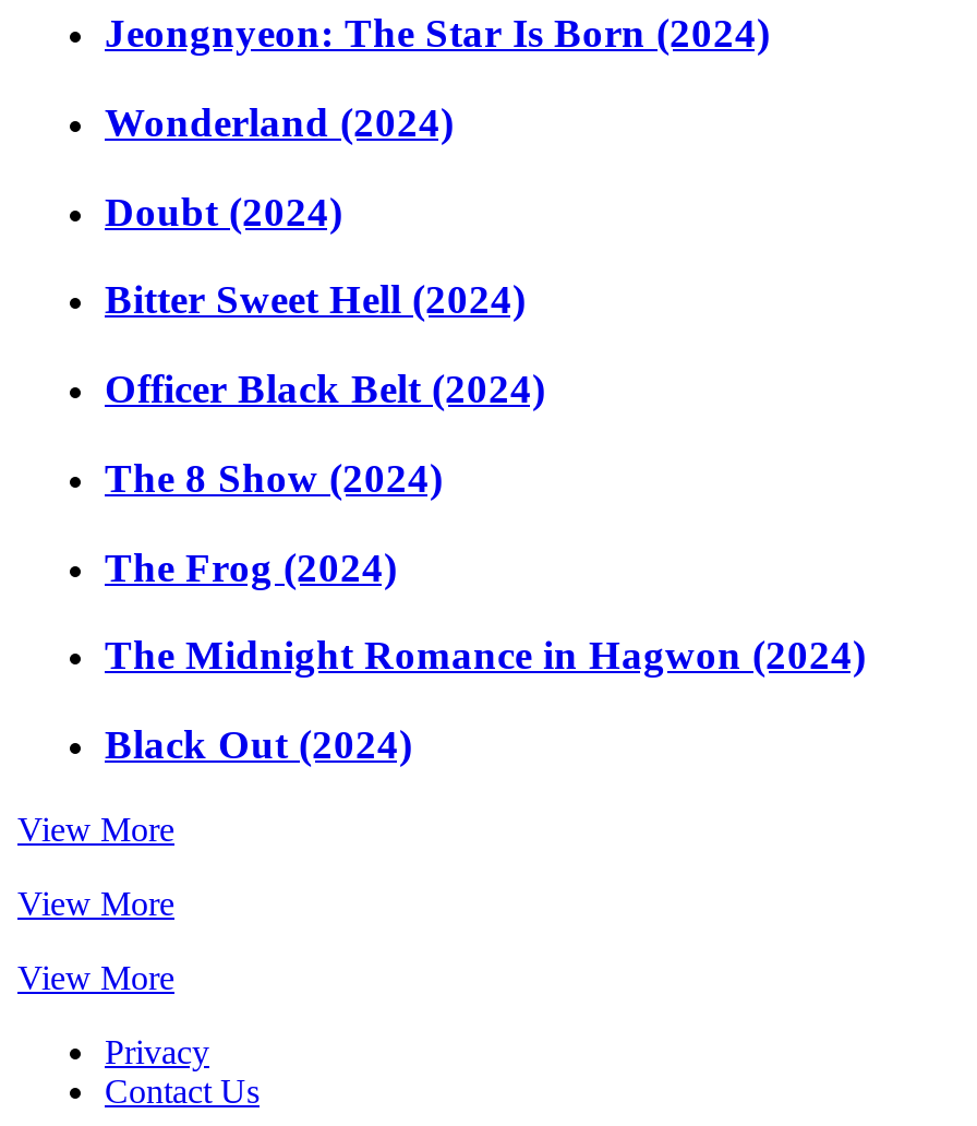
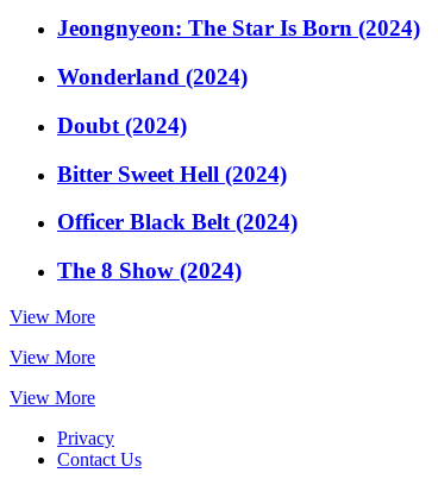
- The Frog (2024)
- The Midnight Romance in Hagwon (2024)
- Black Out (2024)
